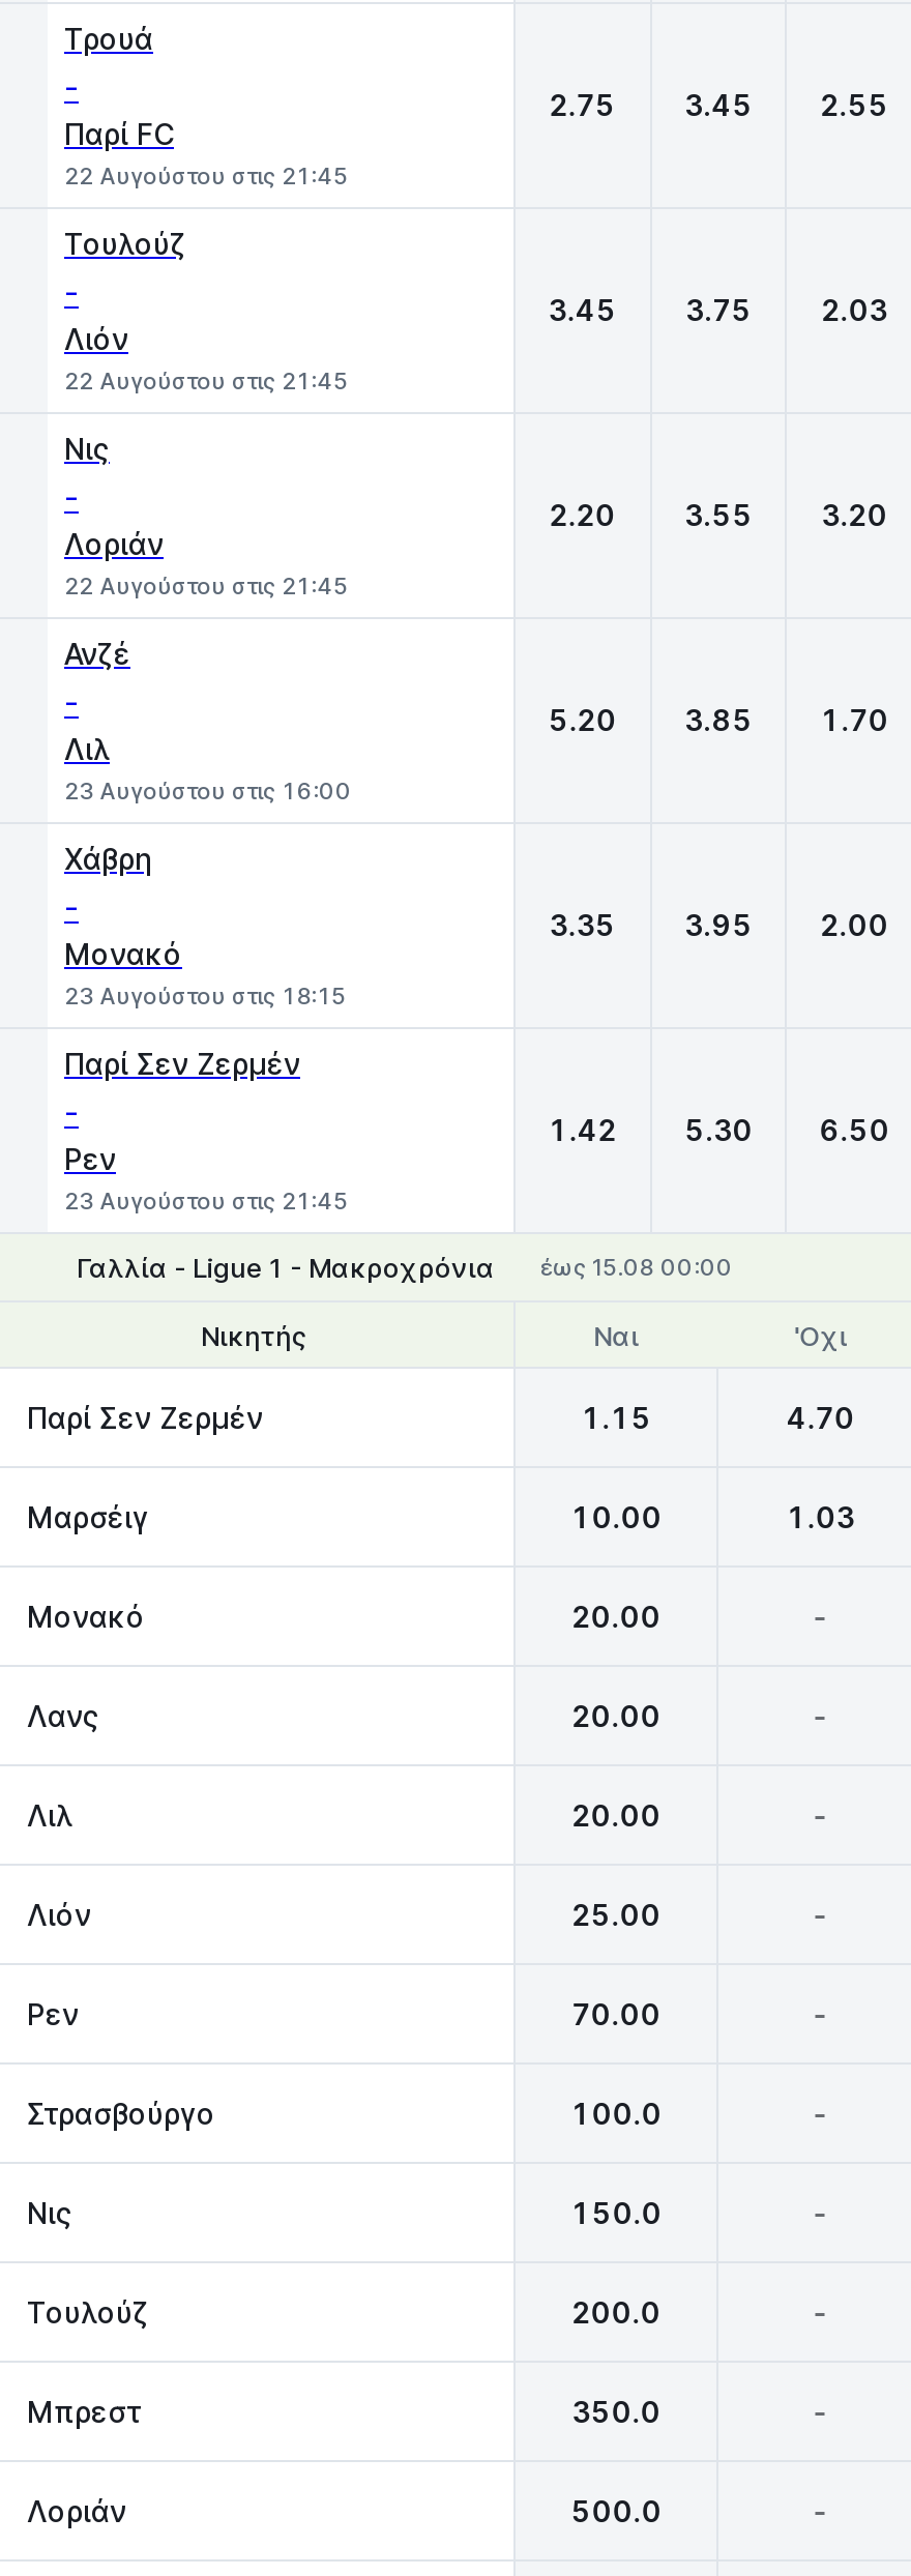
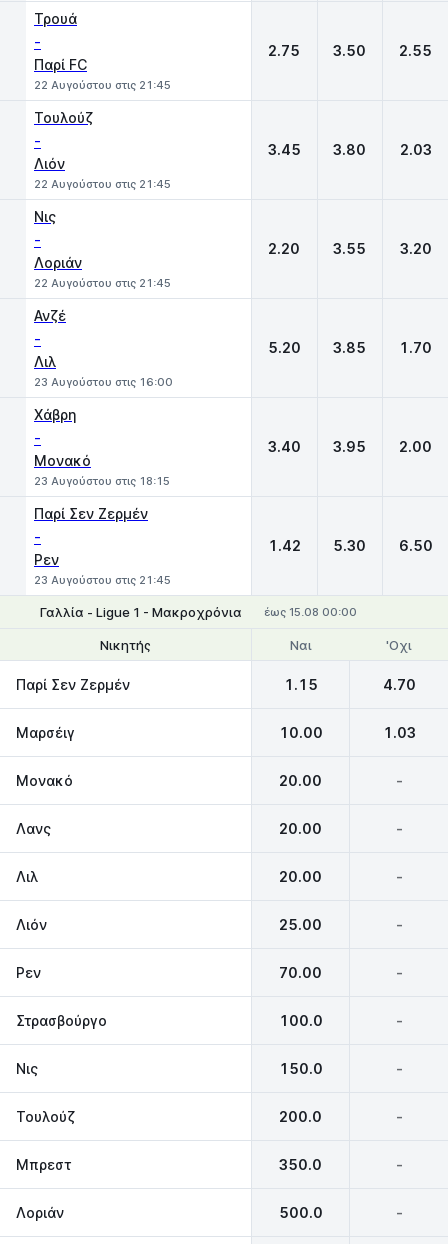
- 2.75 3.45 2.55
+ 2.75 3.50 2.55

- 3.45 3.75 2.03
+ 3.45 3.80 2.03

- 3.35 3.95 2.00
+ 3.40 3.95 2.00
